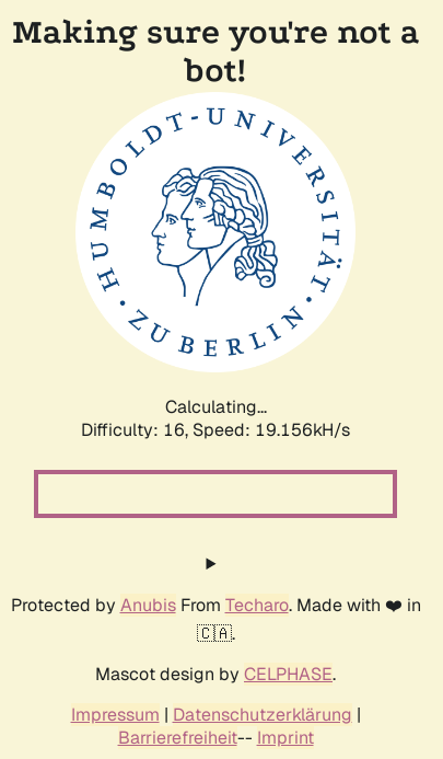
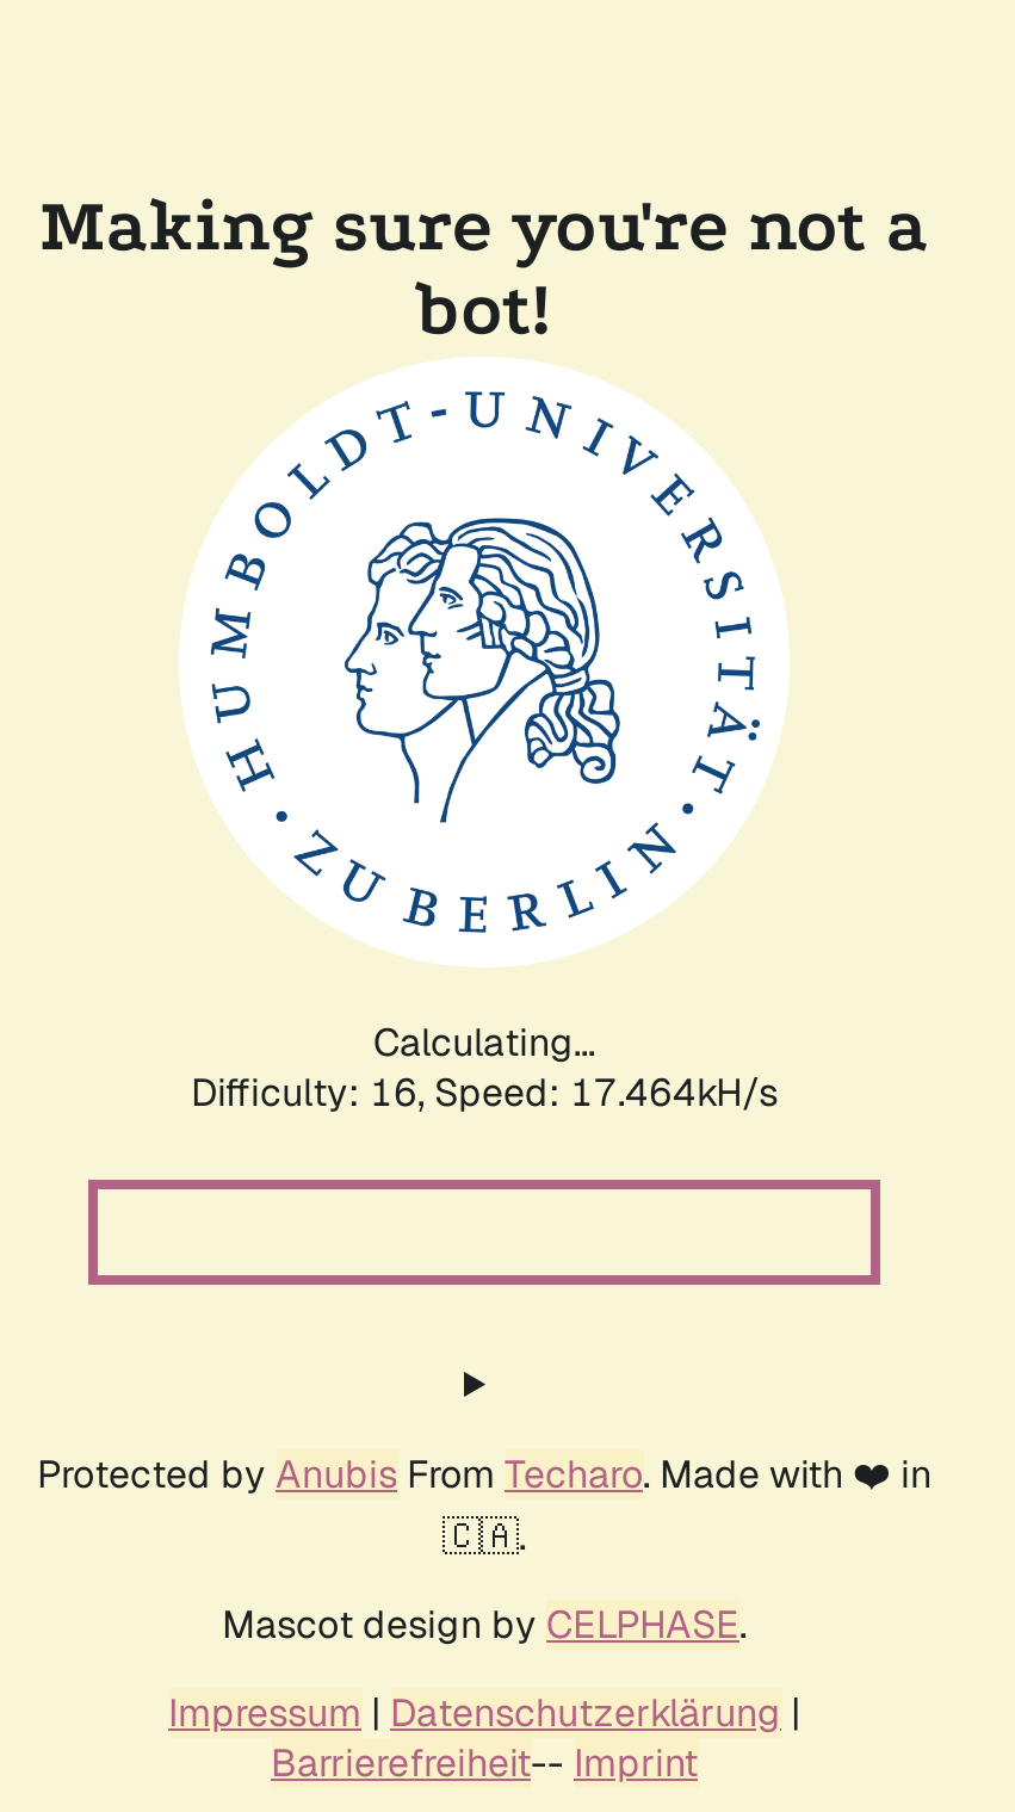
- Difficulty: 16, Speed: 19.156kH/s
+ Difficulty: 16, Speed: 17.464kH/s
